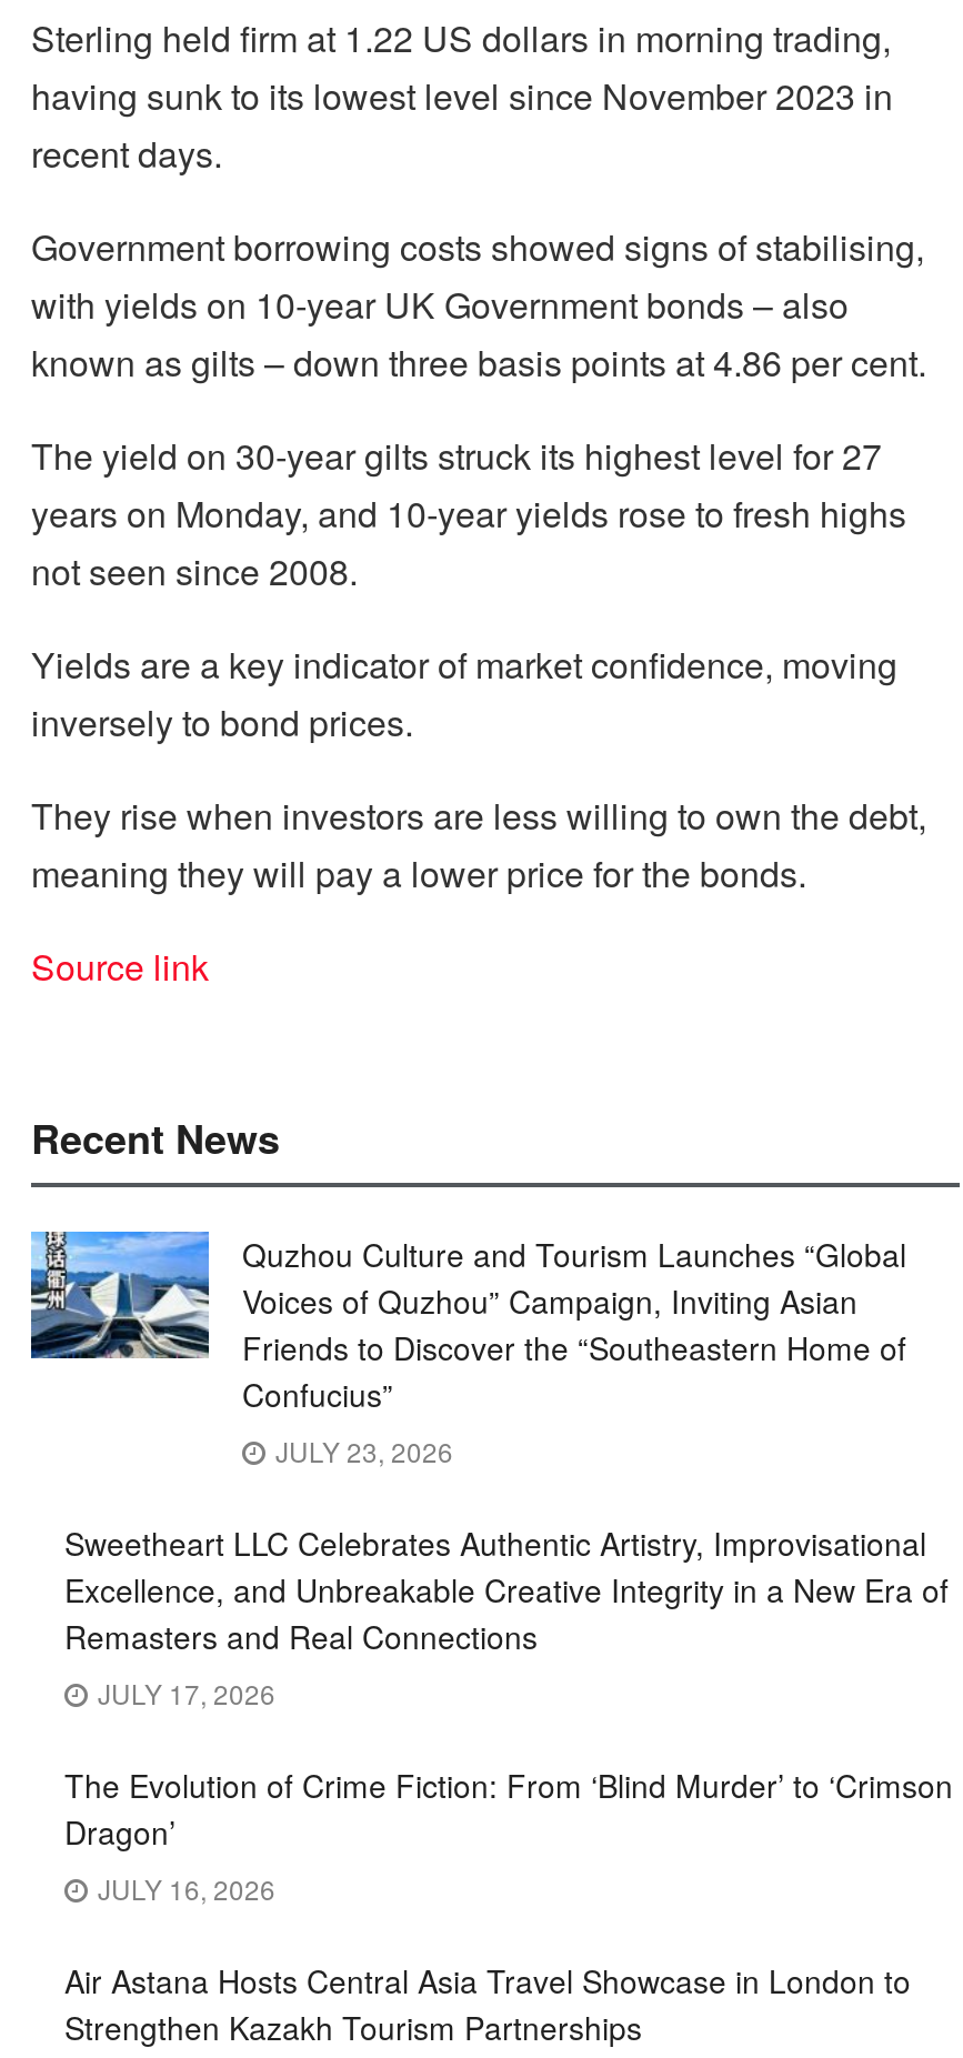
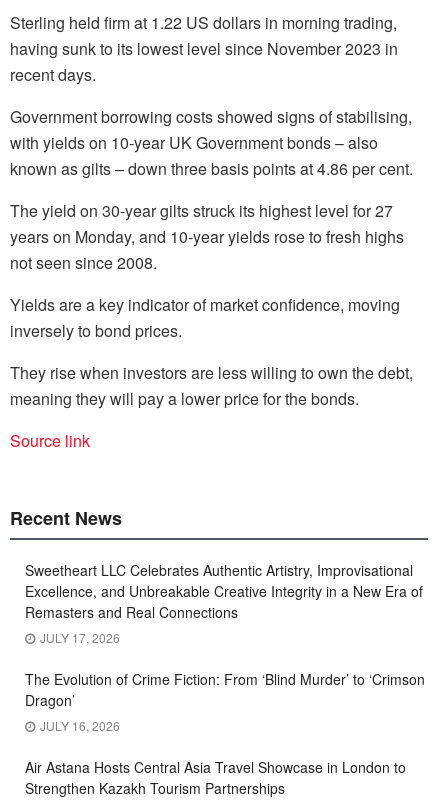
- [image]
- Quzhou Culture and Tourism Launches “Global
- Voices of Quzhou” Campaign, Inviting Asian
- Friends to Discover the “Southeastern Home of
- Confucius”
- JULY 23, 2026
